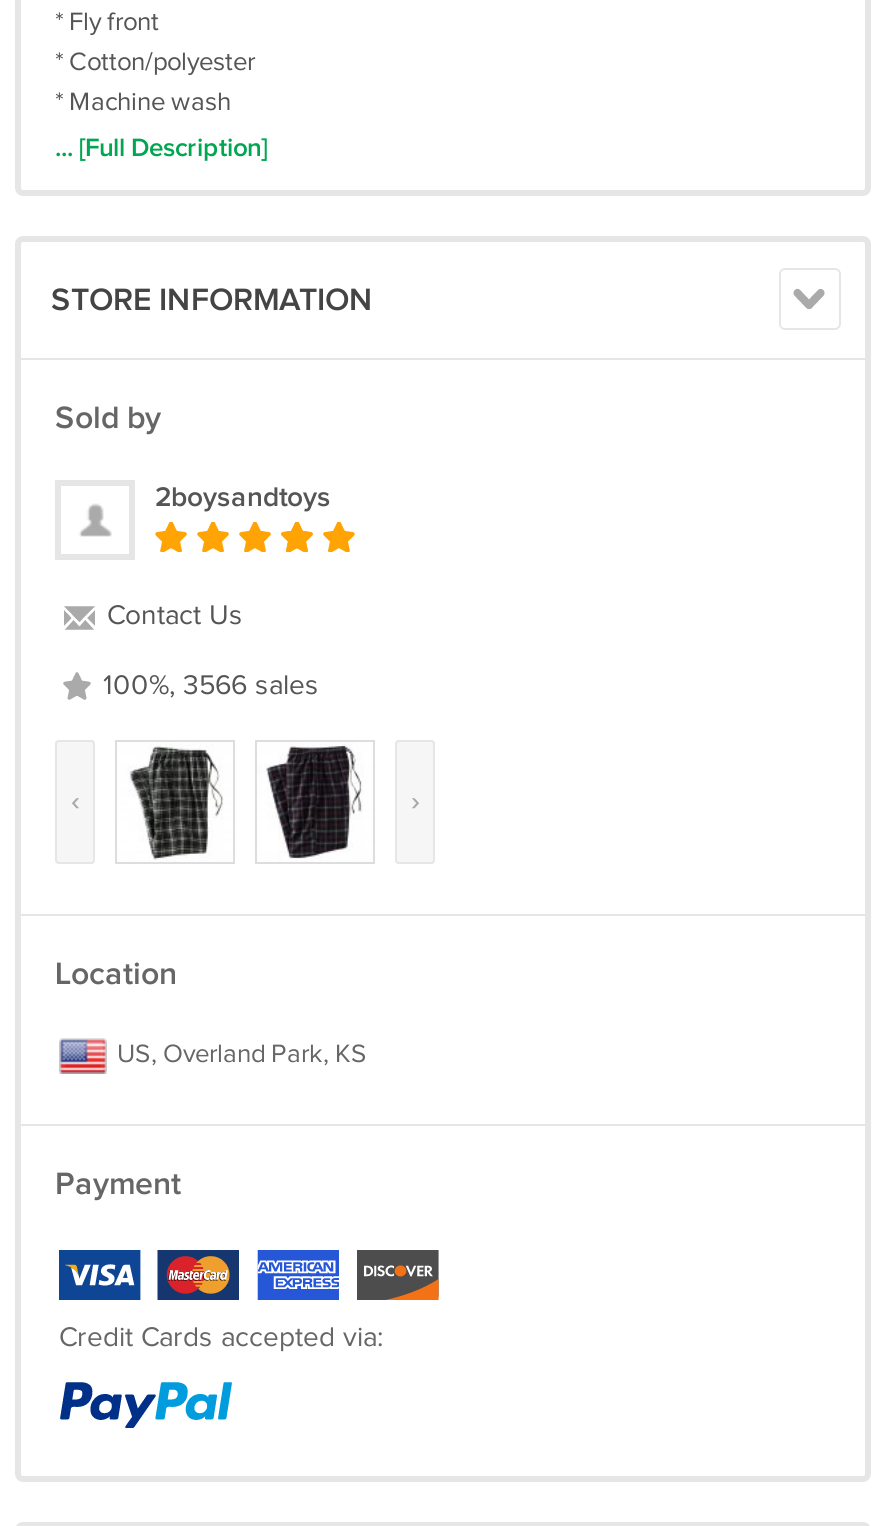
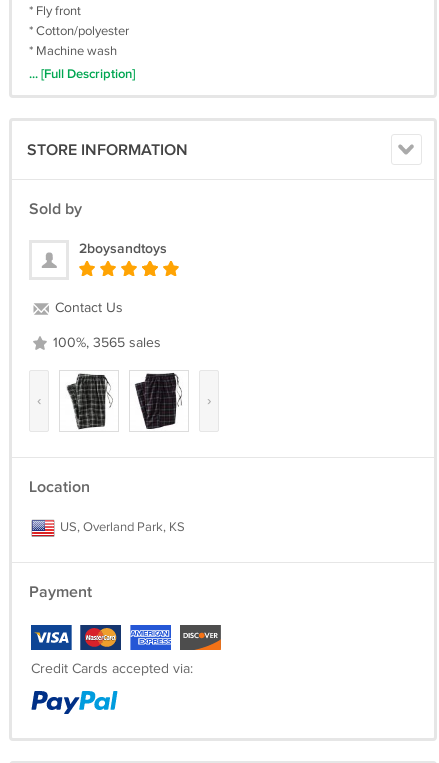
- 100%, 3566 sales
+ 100%, 3565 sales
